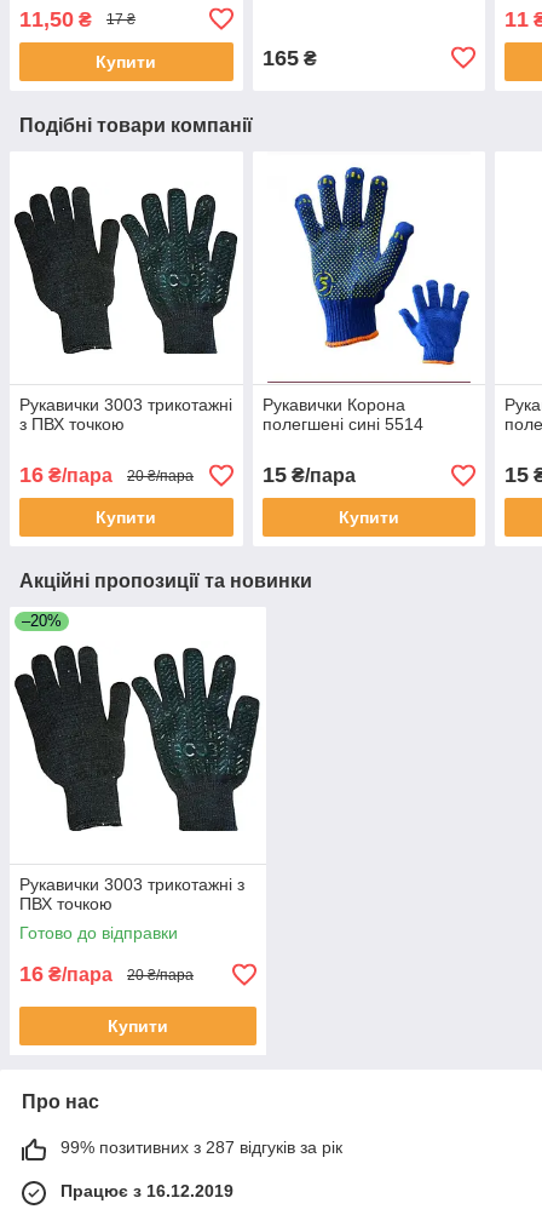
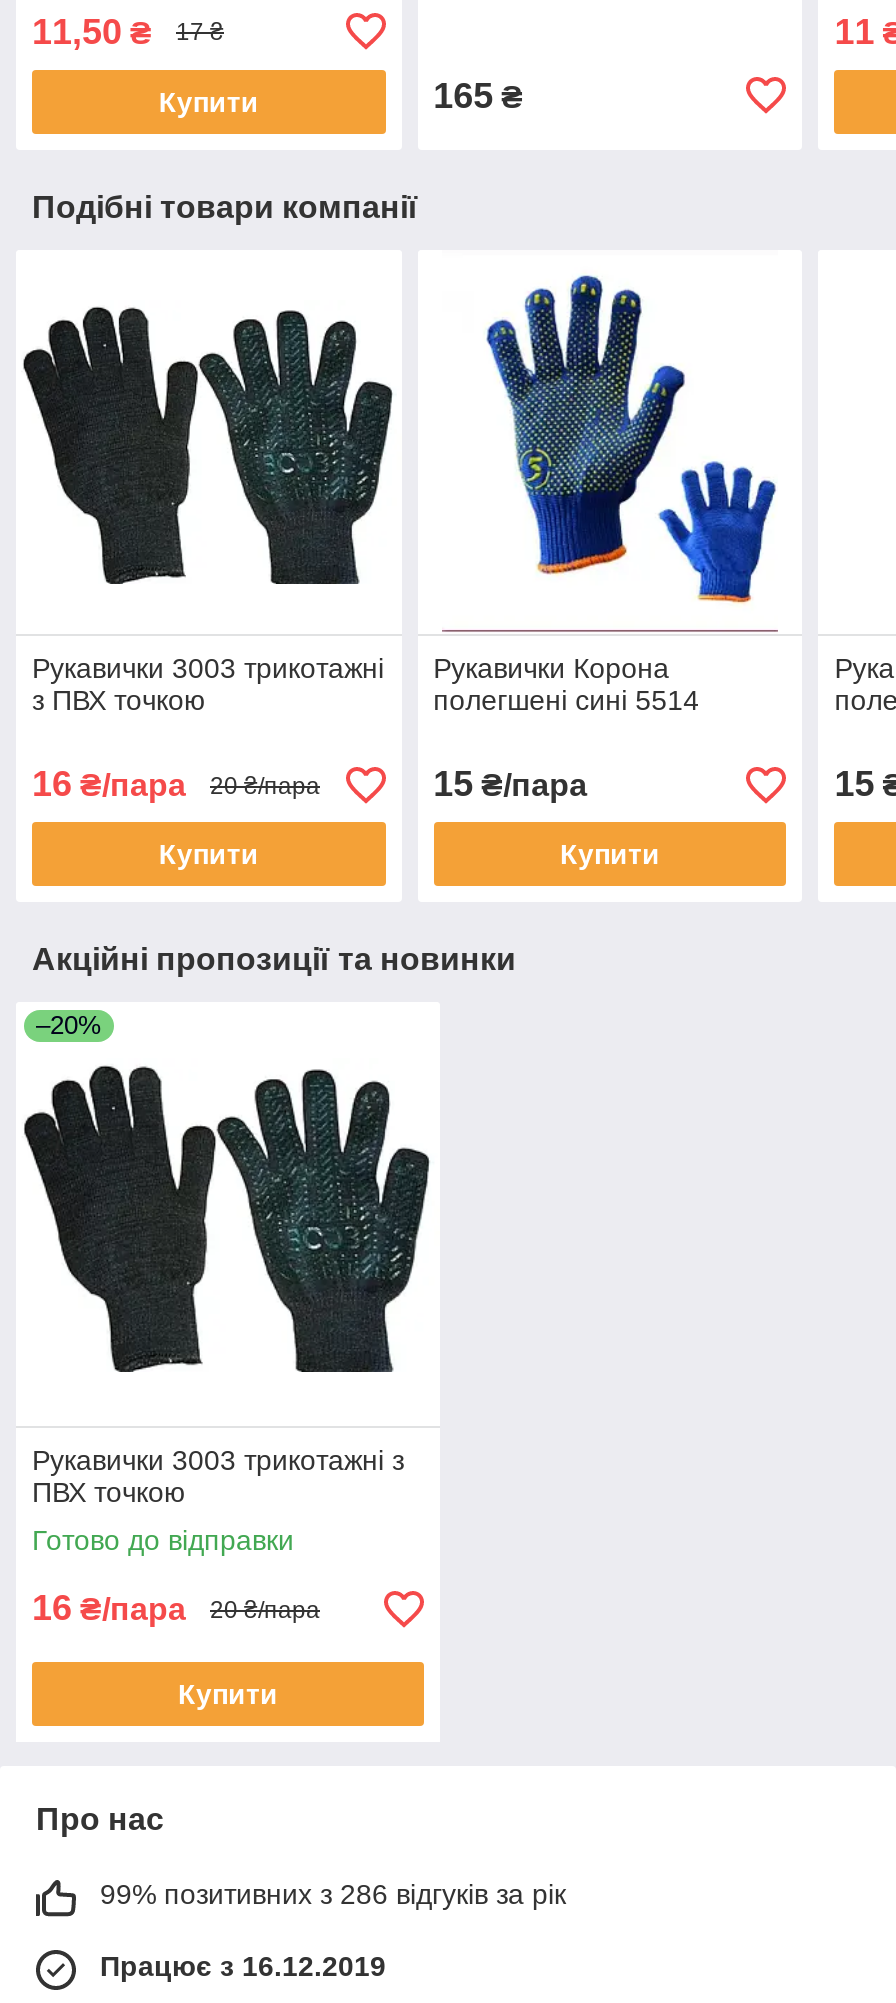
- 99% позитивних з 287 відгуків за рік
+ 99% позитивних з 286 відгуків за рік
